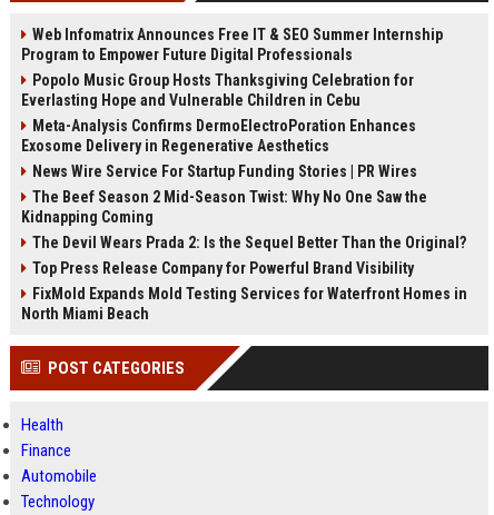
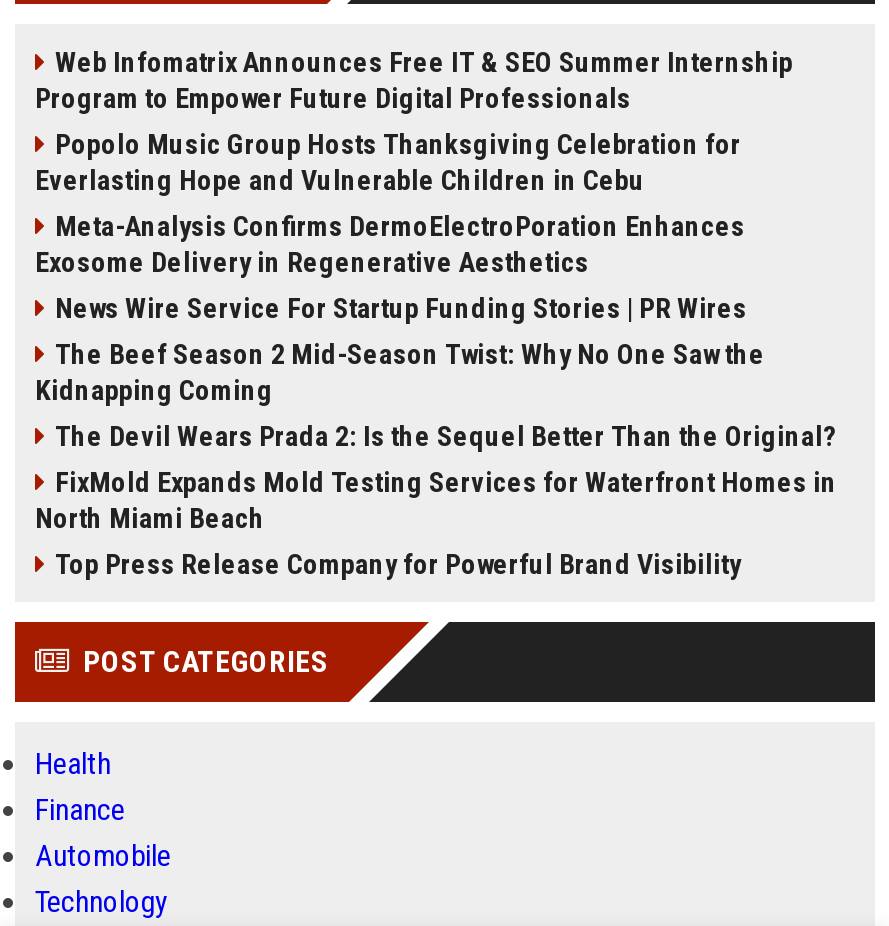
moved down: Top Press Release Company for Powerful Brand Visibility

moved up: FixMold Expands Mold Testing Services for Waterfront Homes in | North Miami Beach
